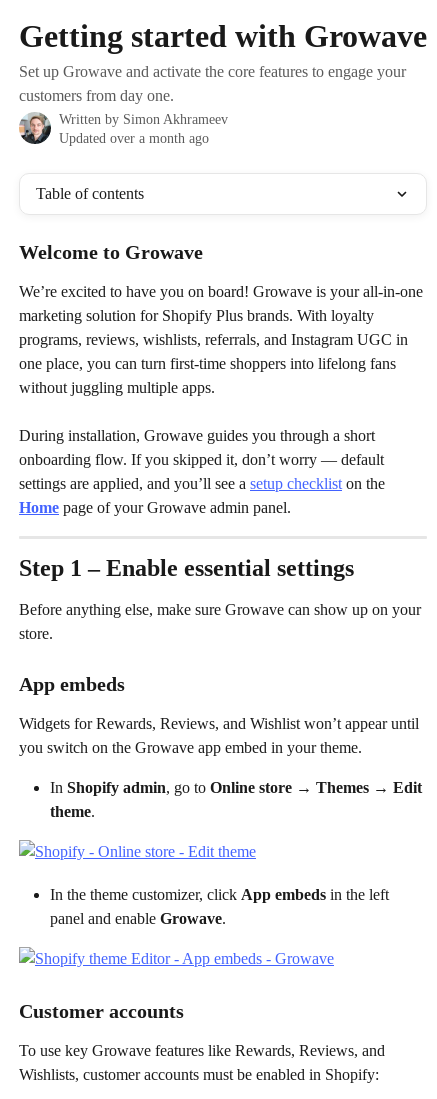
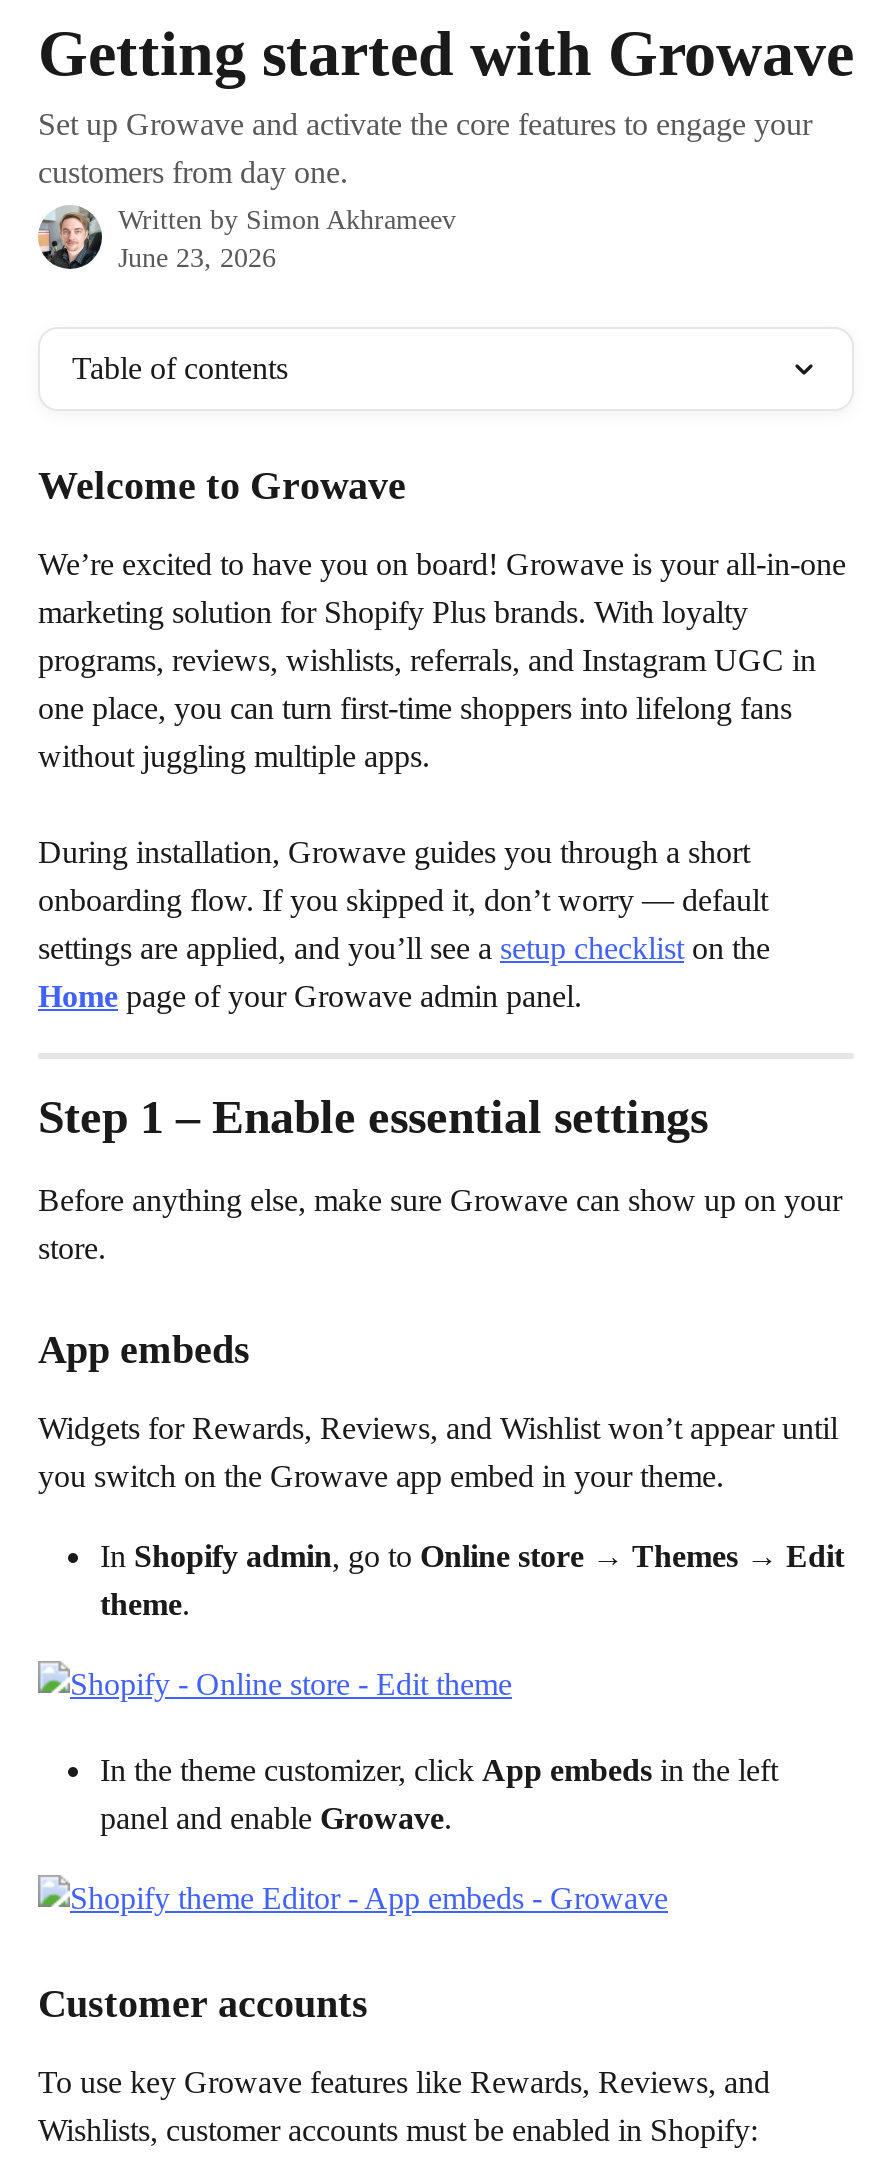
- Updated over a month ago
+ June 23, 2026
